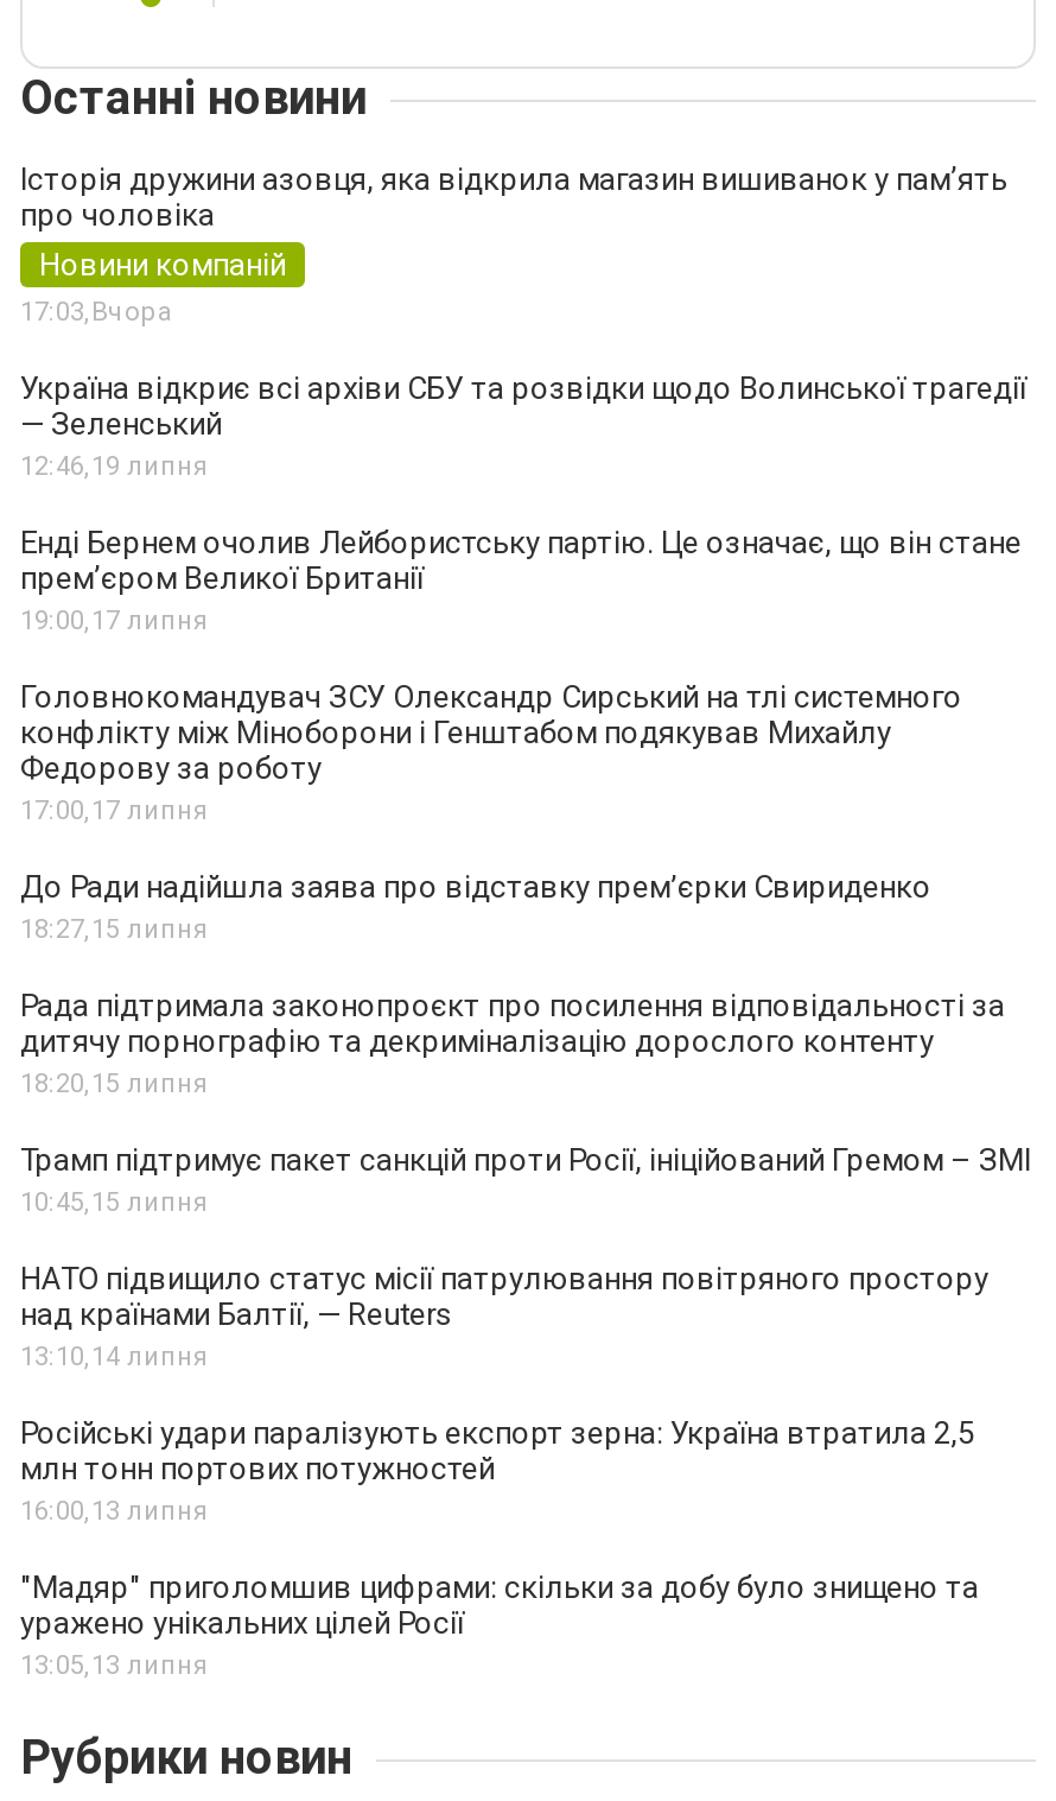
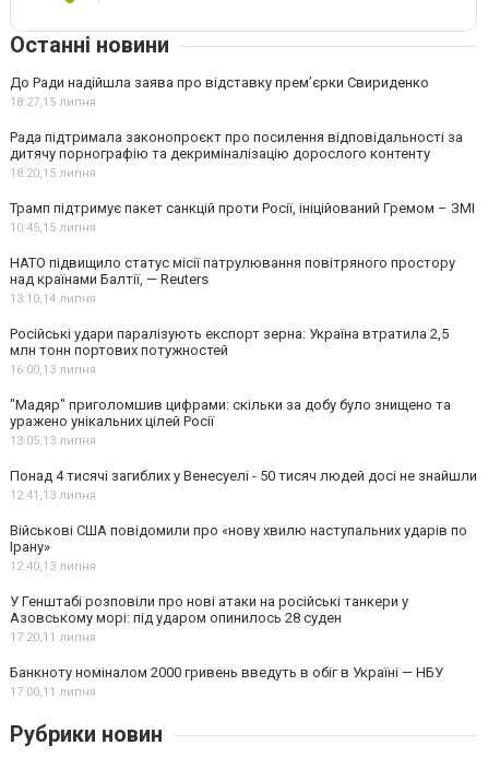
- Історія дружини азовця, яка відкрила магазин вишиванок у памʼять
- про чоловіка
- Новини компаній
- 17:03, Вчора
- Україна відкриє всі архіви СБУ та розвідки щодо Волинської трагедії
- — Зеленський
- 12:46, 19 липня
- Енді Бернем очолив Лейбористську партію. Це означає, що він стане
- премʼєром Великої Британії
- 19:00, 17 липня
- Головнокомандувач ЗСУ Олександр Сирський на тлі системного
- конфлікту між Міноборони і Генштабом подякував Михайлу
- Федорову за роботу
- 17:00, 17 липня

moved up: До Ради надійшла заява про відставку прем’єрки Свириденко | 18:27, 15 липня | Рада підтримала законопроєкт про посилення відповідальності за | ... | уражено унікальних цілей Росії | 13:05, 13 липня

+ Понад 4 тисячі загиблих у Венесуелі - 50 тисяч людей досі не знайшли
+ 12:41, 13 липня
+ Військові США повідомили про «нову хвилю наступальних ударів по
+ Ірану»
+ 12:40,13 липня
+ У Генштабі розповіли про нові атаки на російські танкери у
+ Азовському морі: під ударом опинилось 28 суден
+ 17:20,11 липня
+ Банкноту номіналом 2000 гривень введуть в обіг в Україні — НБУ
+ 17:00,11 липня
